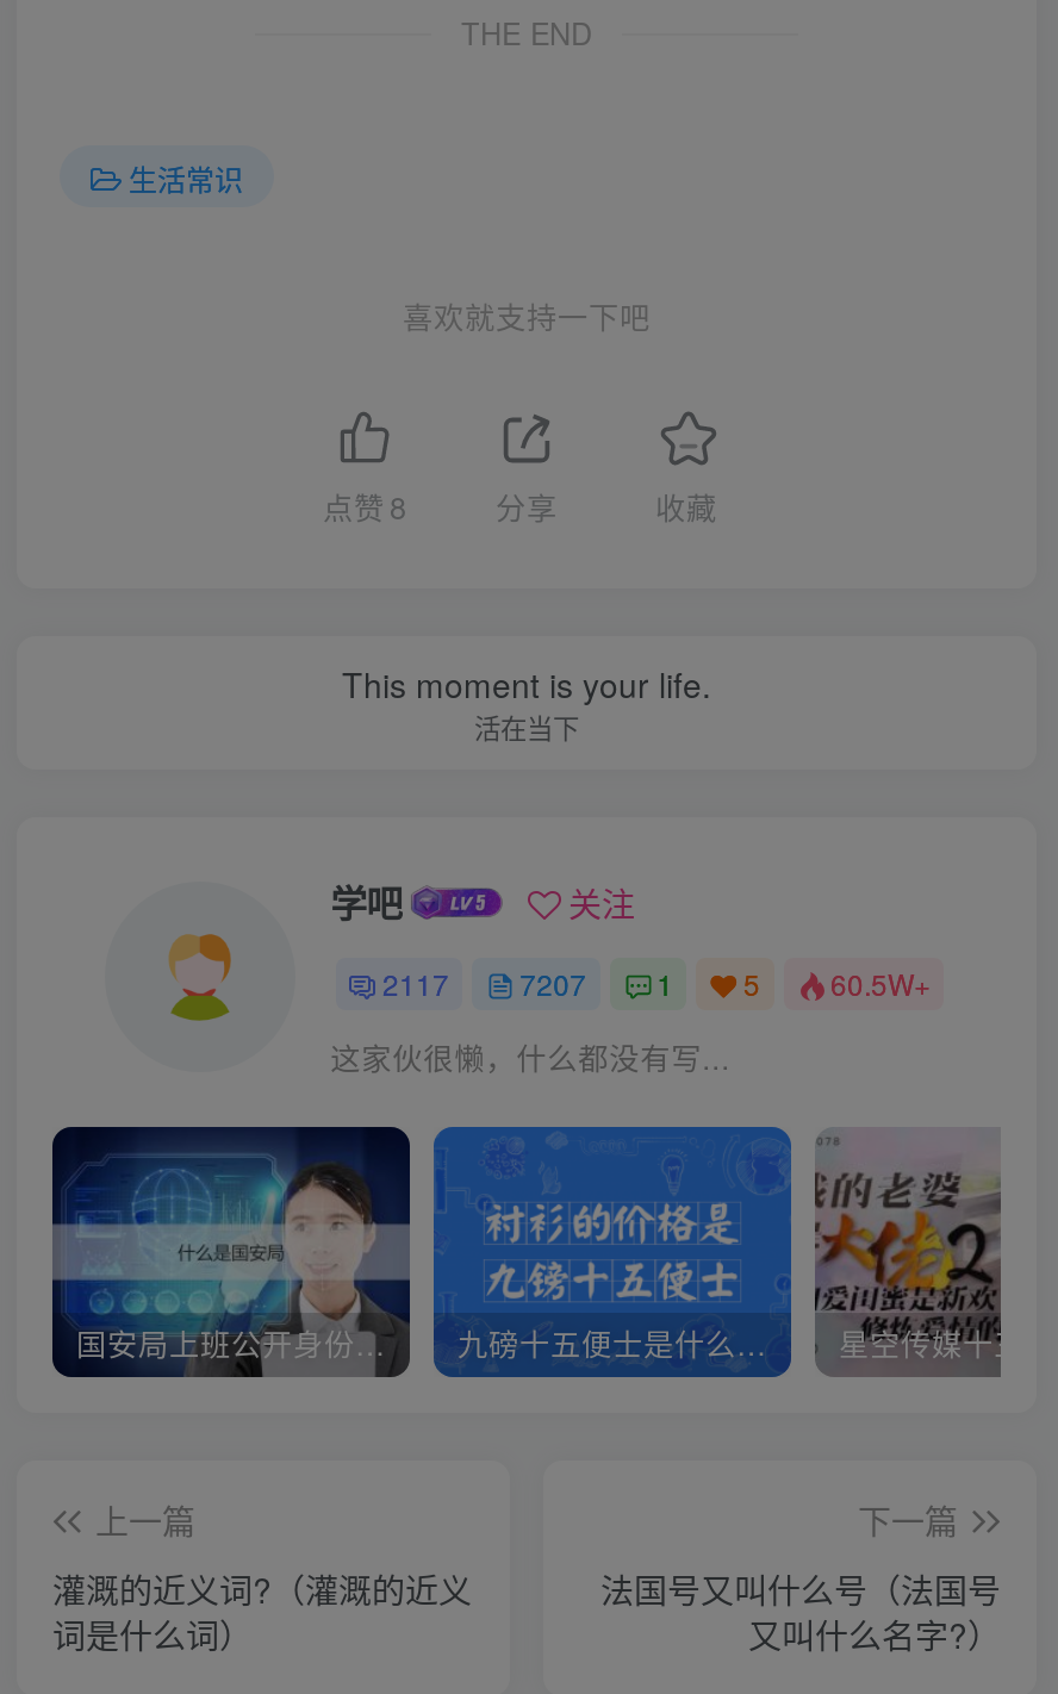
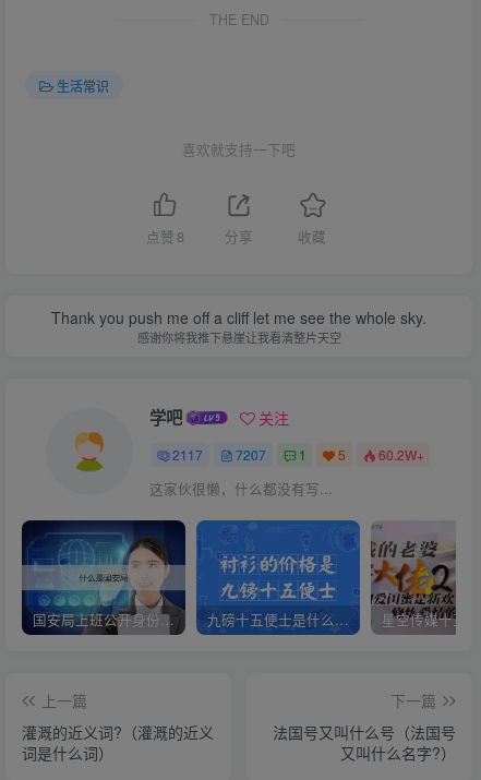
- This moment is your life.
- 活在当下
+ Thank you push me off a cliff let me see the whole sky.
+ 感谢你将我推下悬崖让我看清整片天空

- 2117 7207 1 5 60.5W+
+ 2117 7207 1 5 60.2W+
